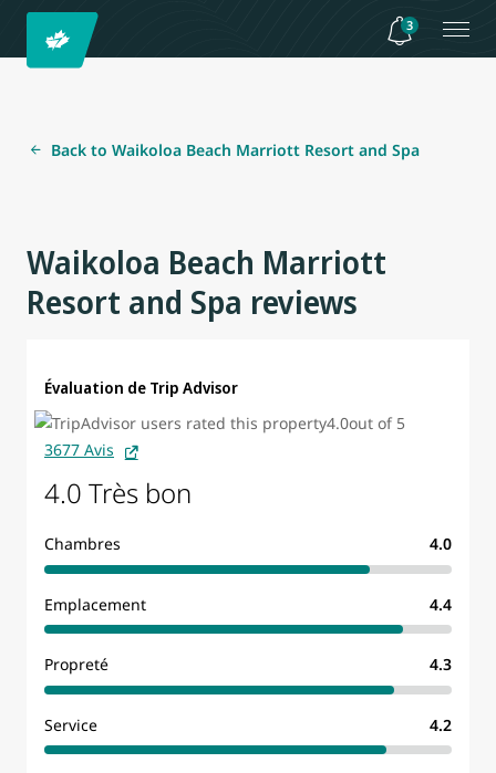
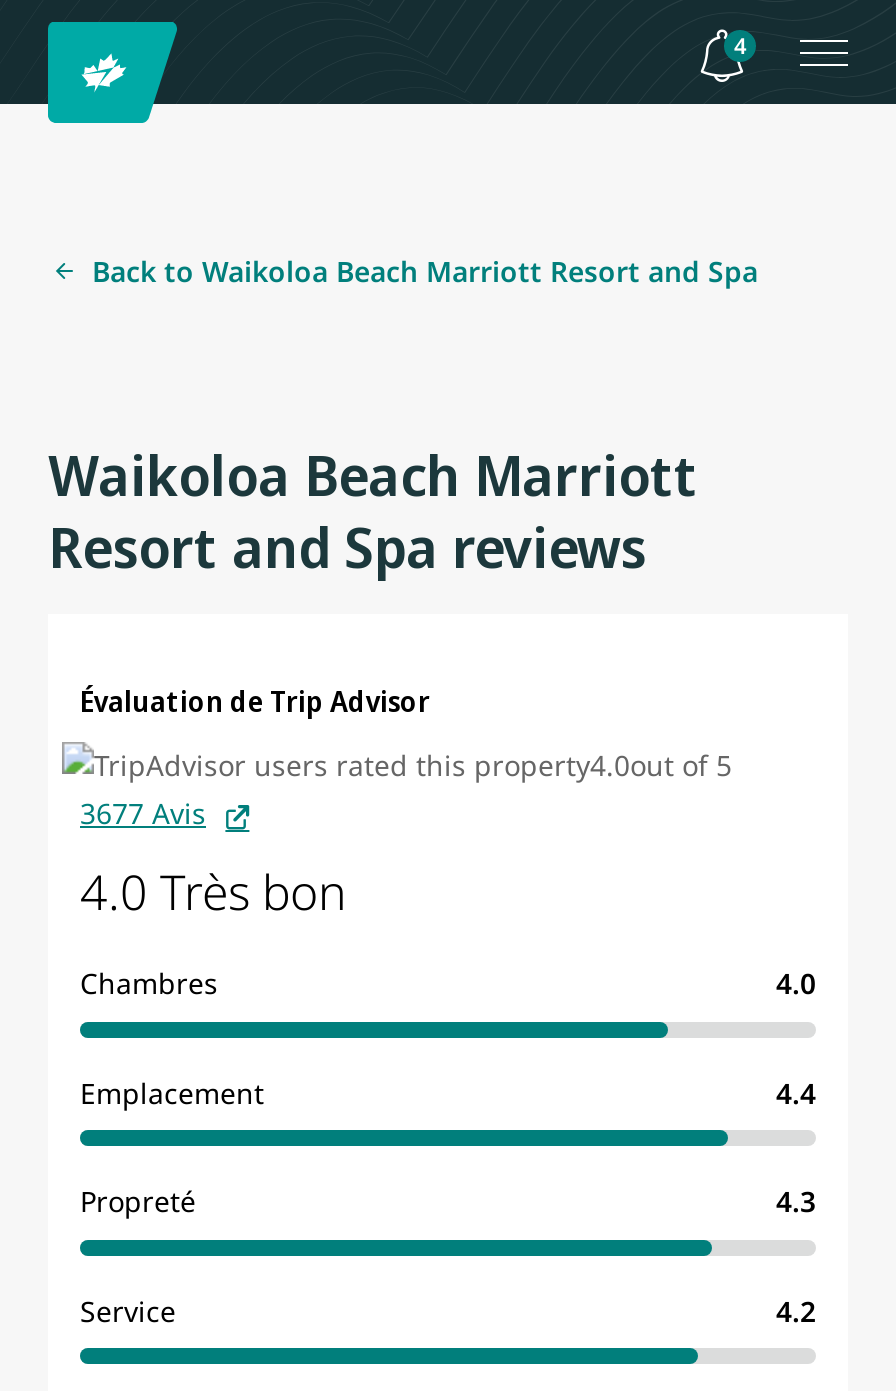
- 3
+ 4
